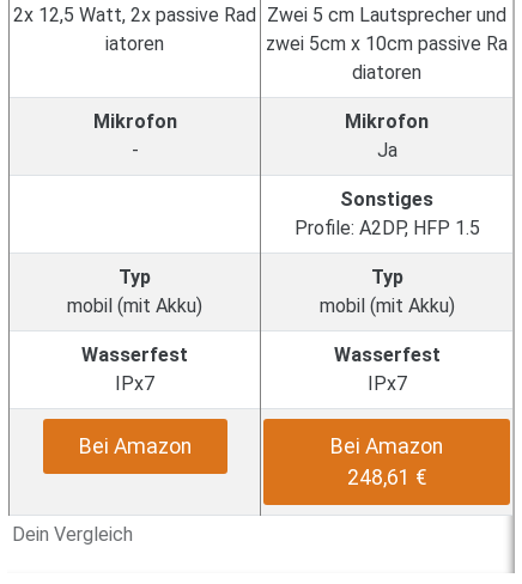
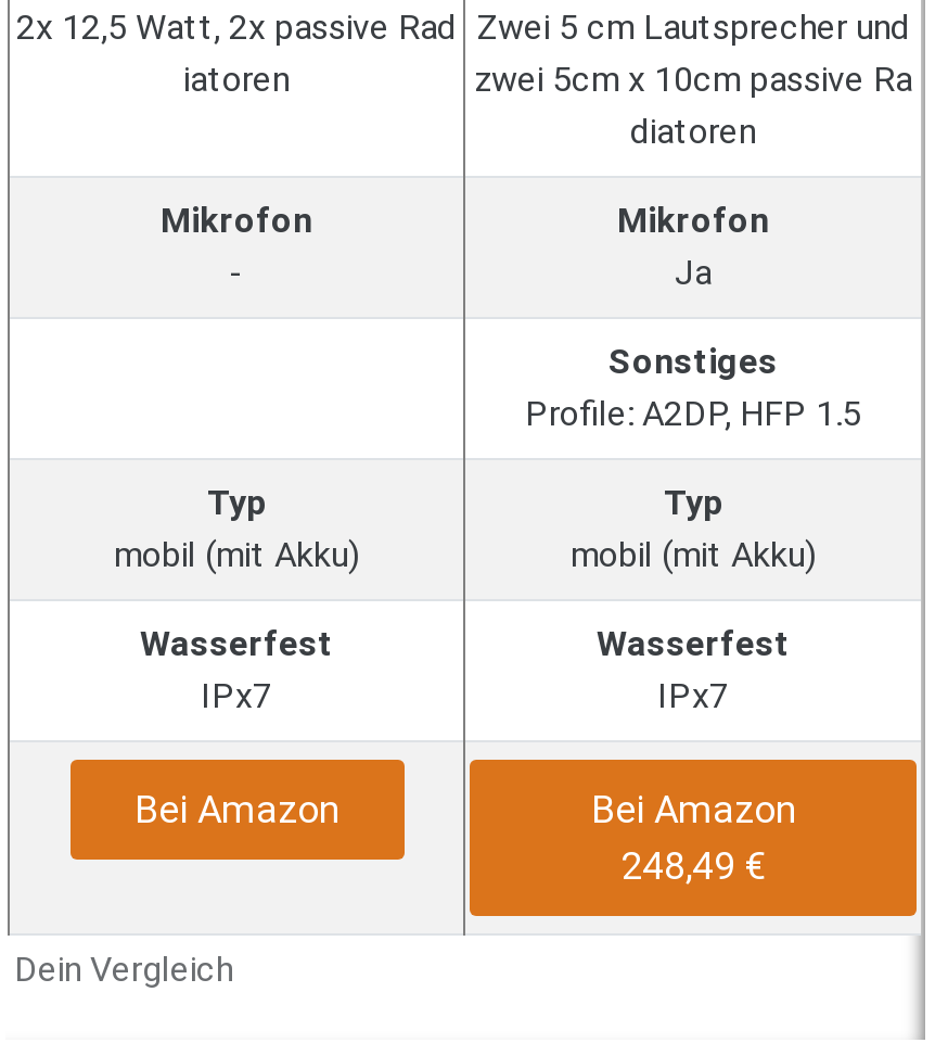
- 248,61 €
+ 248,49 €
